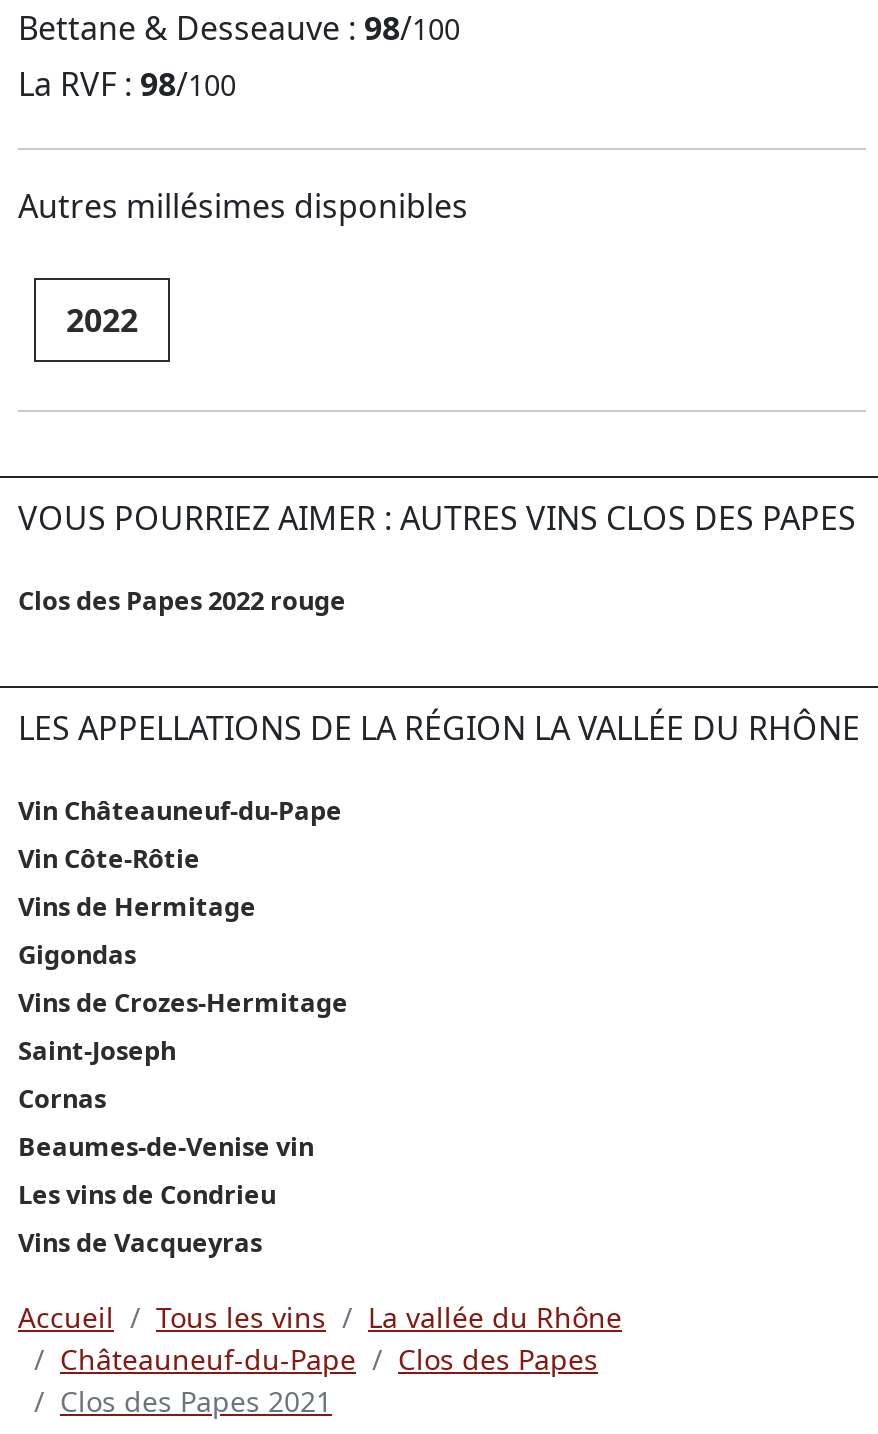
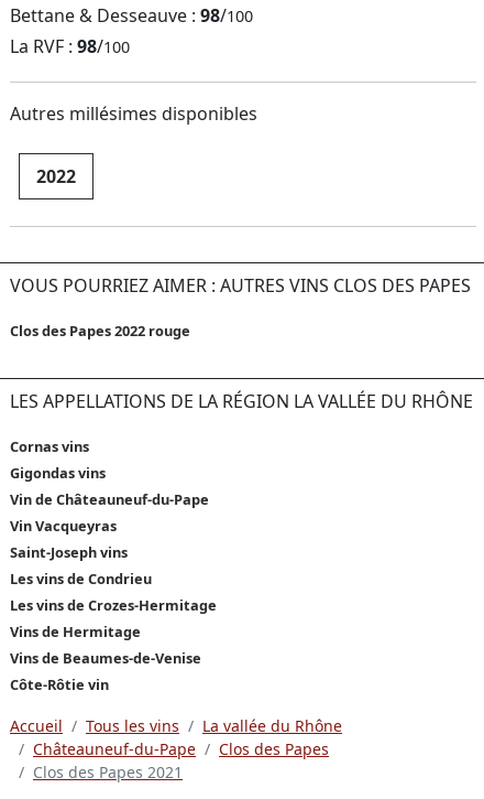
- Vin Châteauneuf-du-Pape
- Vin Côte-Rôtie
- Gigondas
- Vins de Crozes-Hermitage
- Saint-Joseph
- Cornas
- Beaumes-de-Venise vin
+ Cornas vins
+ Gigondas vins
+ Vin de Châteauneuf-du-Pape
+ Vin Vacqueyras
+ Saint-Joseph vins

moved down: Vins de Hermitage

moved up: Les vins de Condrieu

- Vins de Vacqueyras
+ Les vins de Crozes-Hermitage
+ Vins de Beaumes-de-Venise
+ Côte-Rôtie vin
